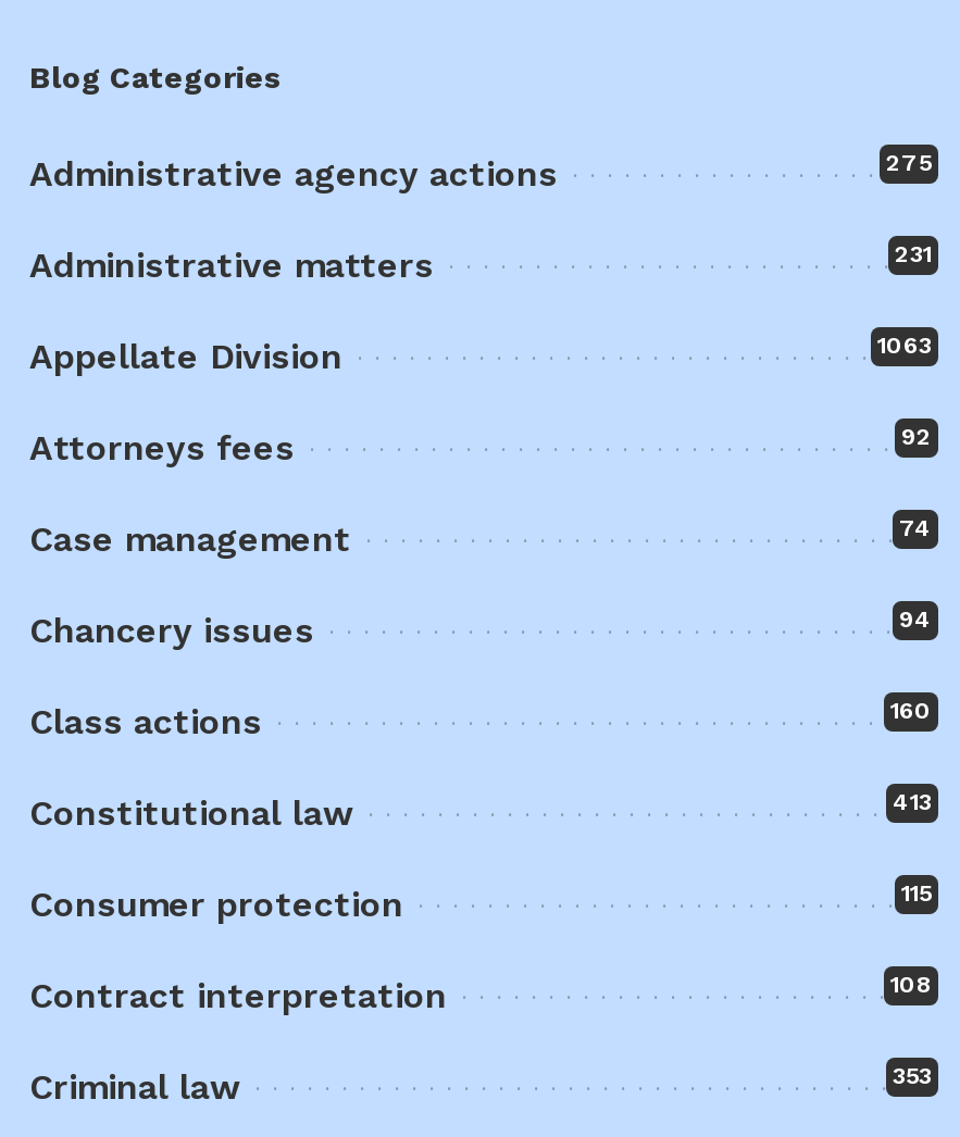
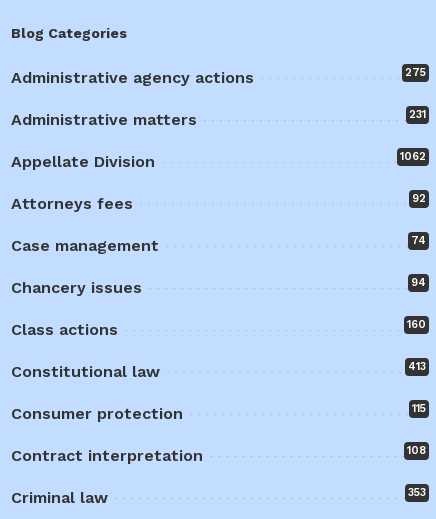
- 1063
+ 1062
